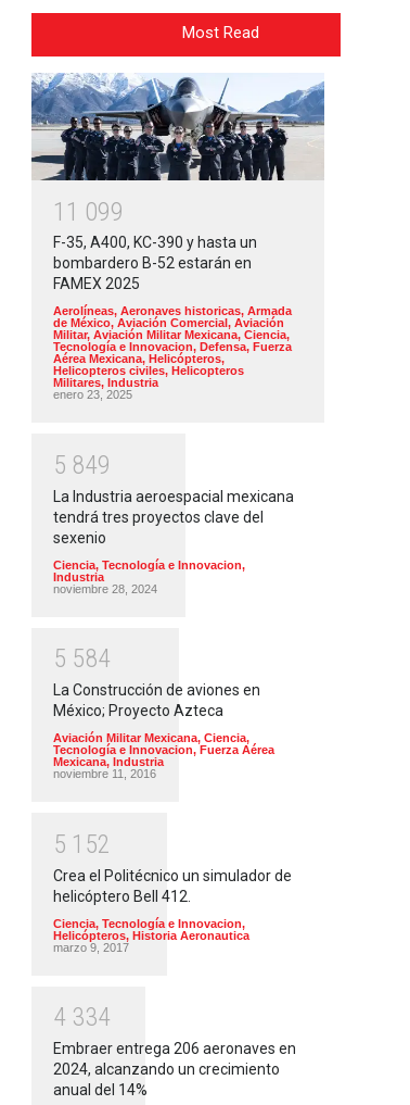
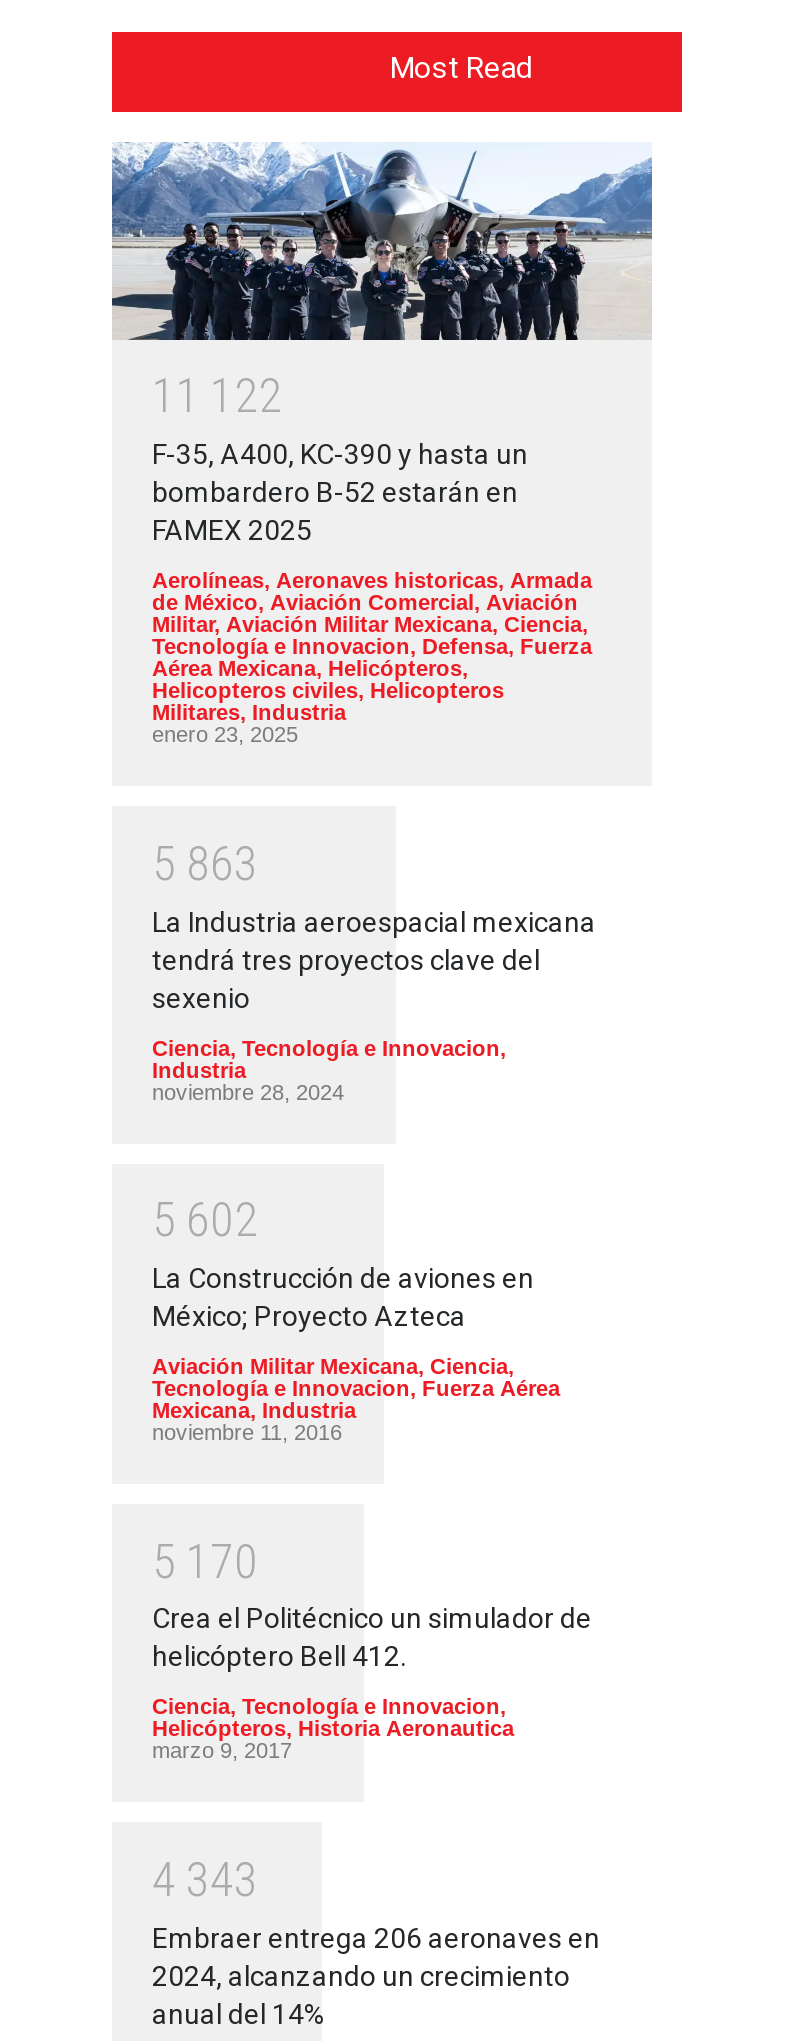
- 1 1 0 99
+ 1 1 1 22

- 5 849
+ 5 863

- 5 584
+ 5 602

- 5 1 52
+ 5 1 70

- 4 334
+ 4 343
